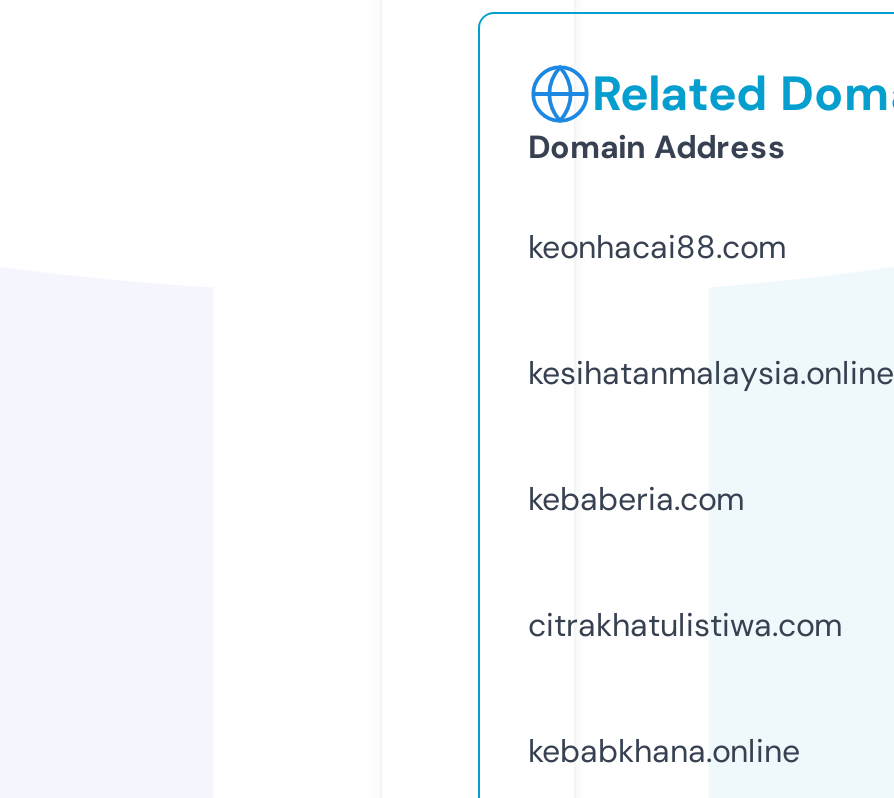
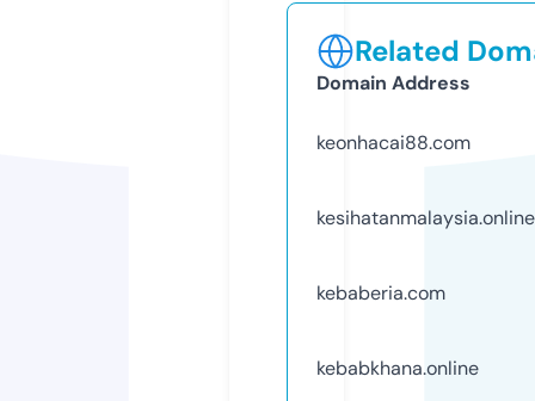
- citrakhatulistiwa.com
